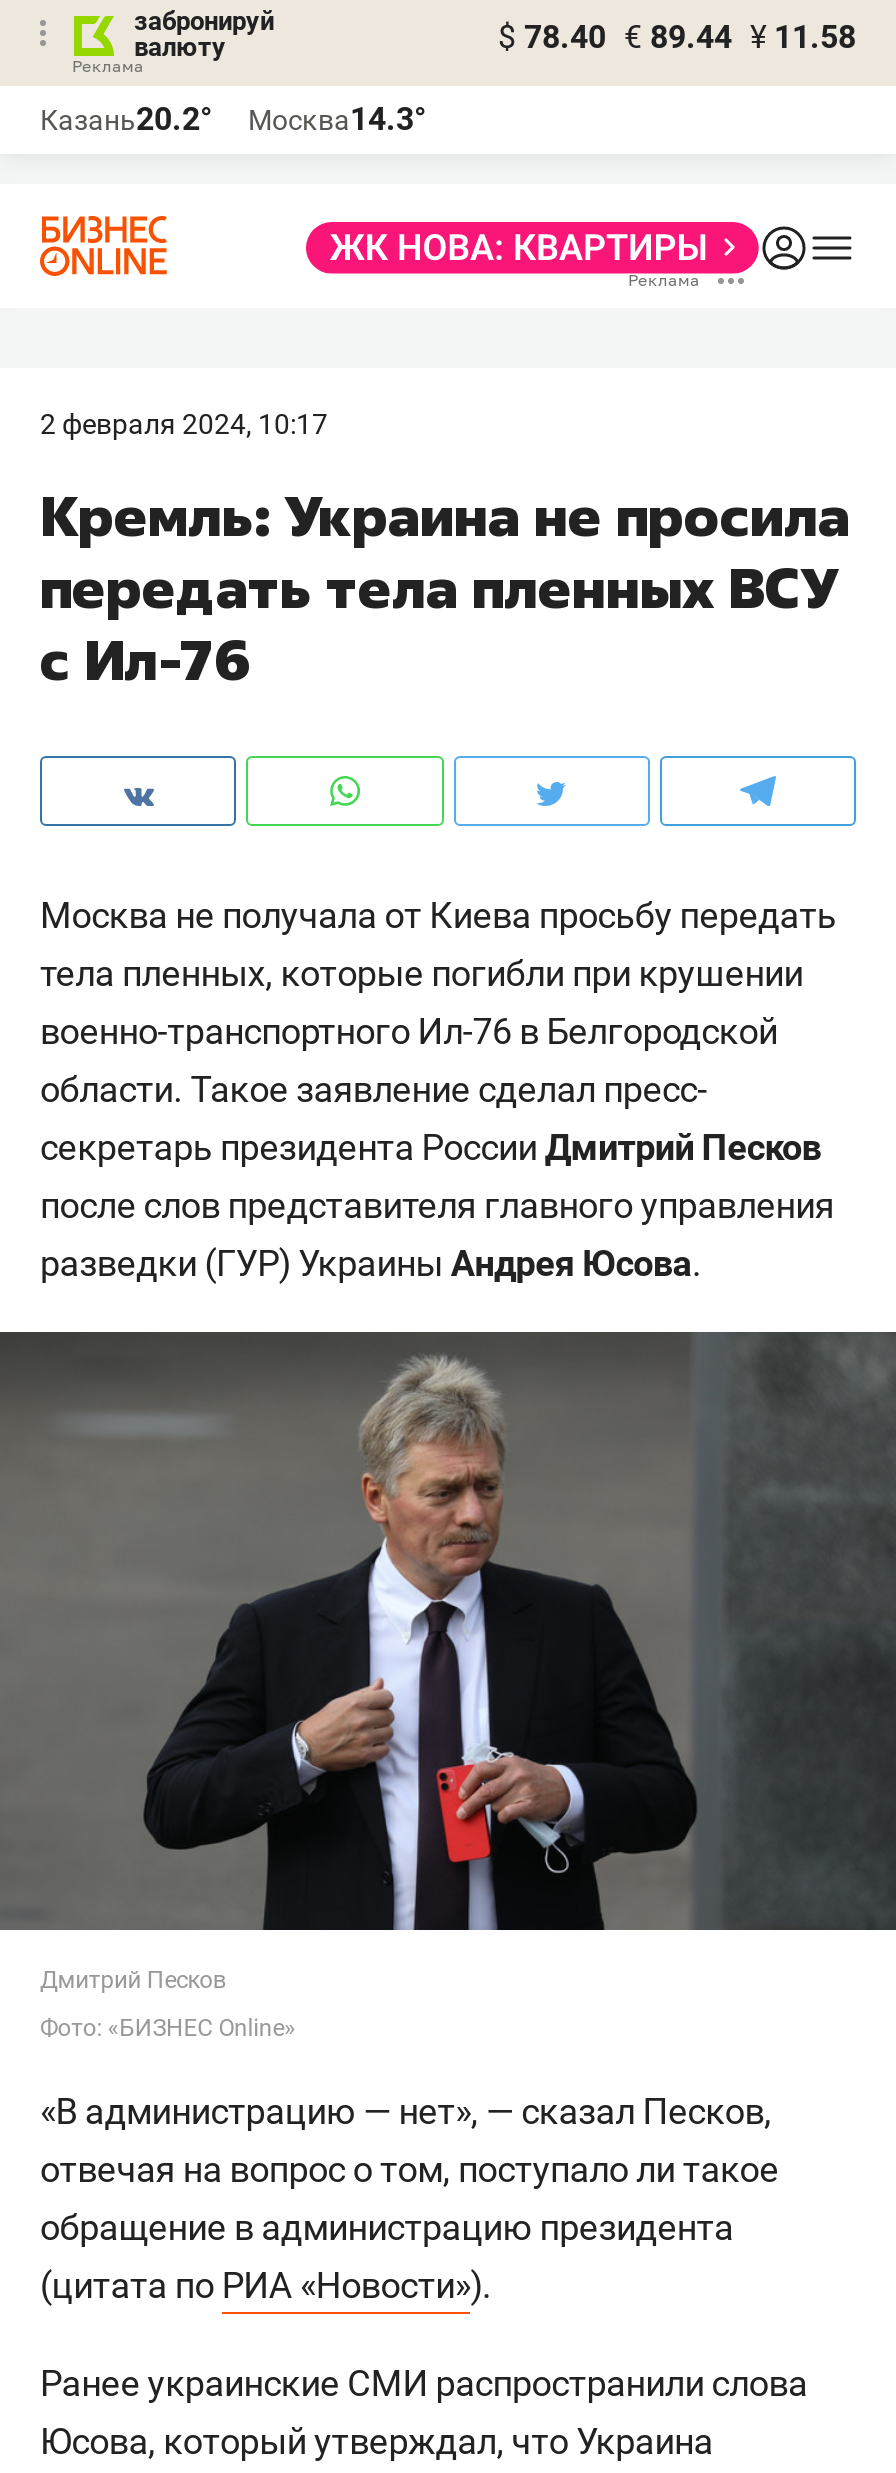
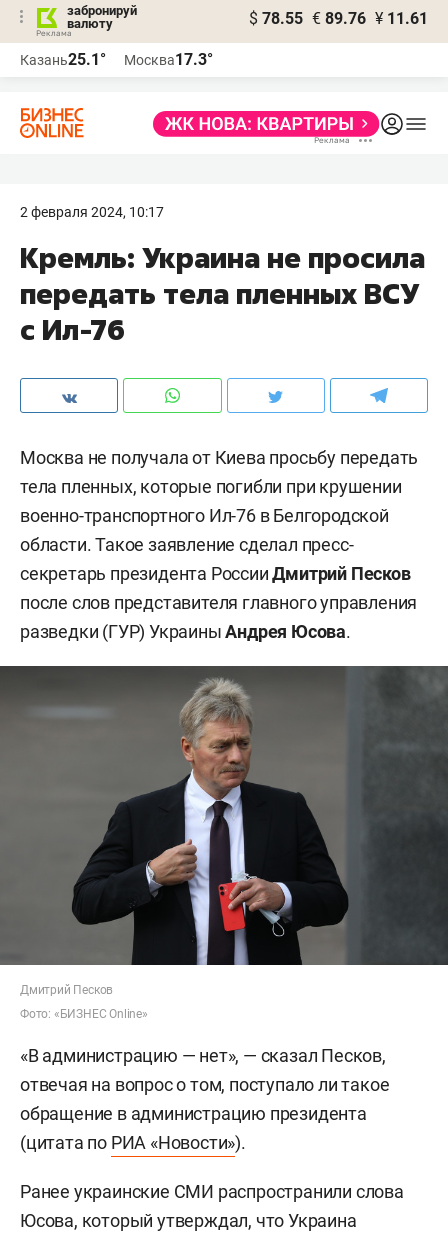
- $ 78.40 € 89.44 ¥ 11.58
+ $ 78.55 € 89.76 ¥ 11.61

- Казань20.2°
+ Казань25.1°

- Москва14.3°
+ Москва17.3°
